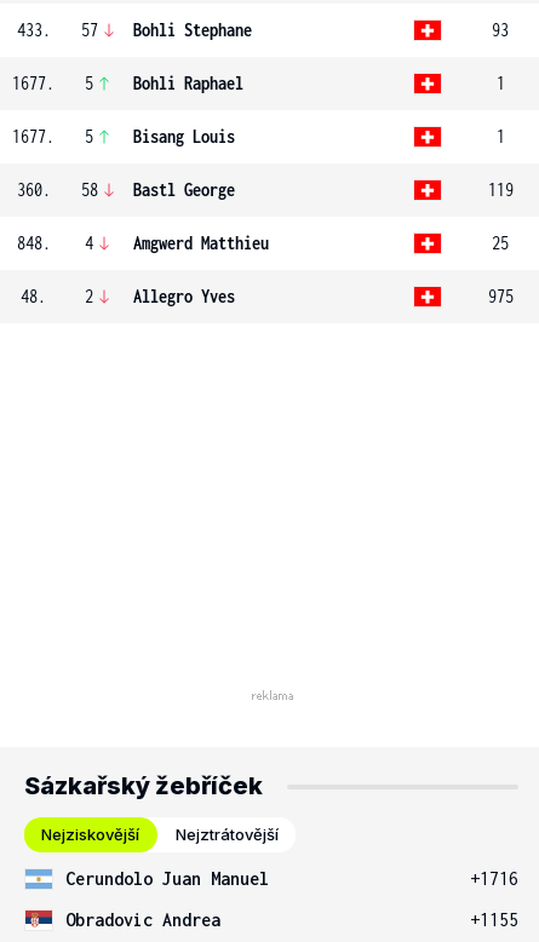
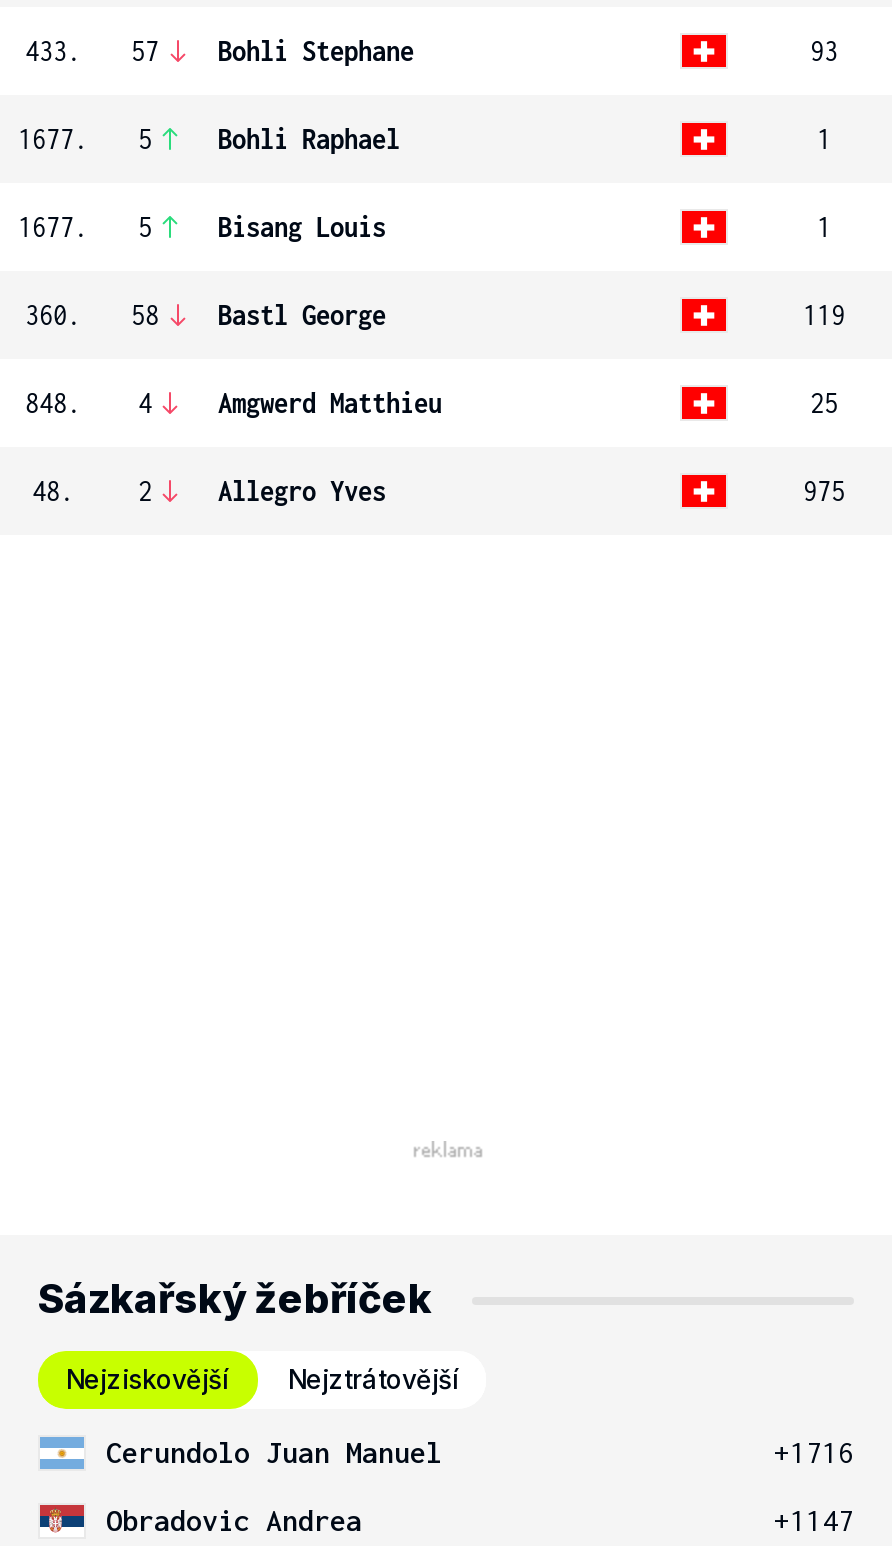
- +1155
+ +1147
